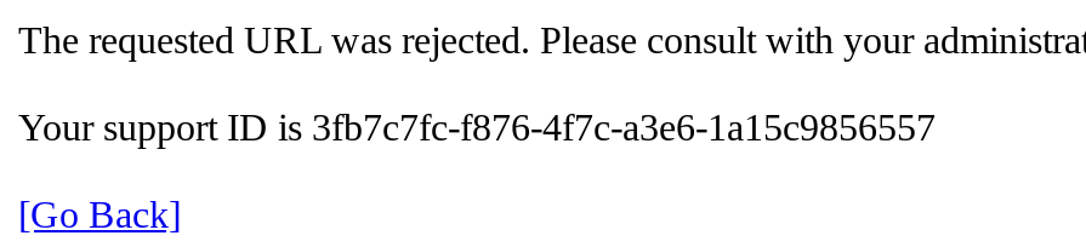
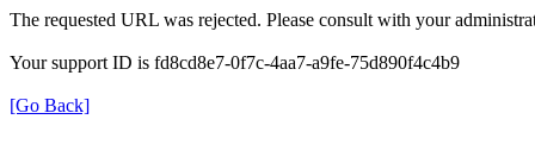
- Your support ID is 3fb7c7fc-f876-4f7c-a3e6-1a15c9856557
+ Your support ID is fd8cd8e7-0f7c-4aa7-a9fe-75d890f4c4b9
